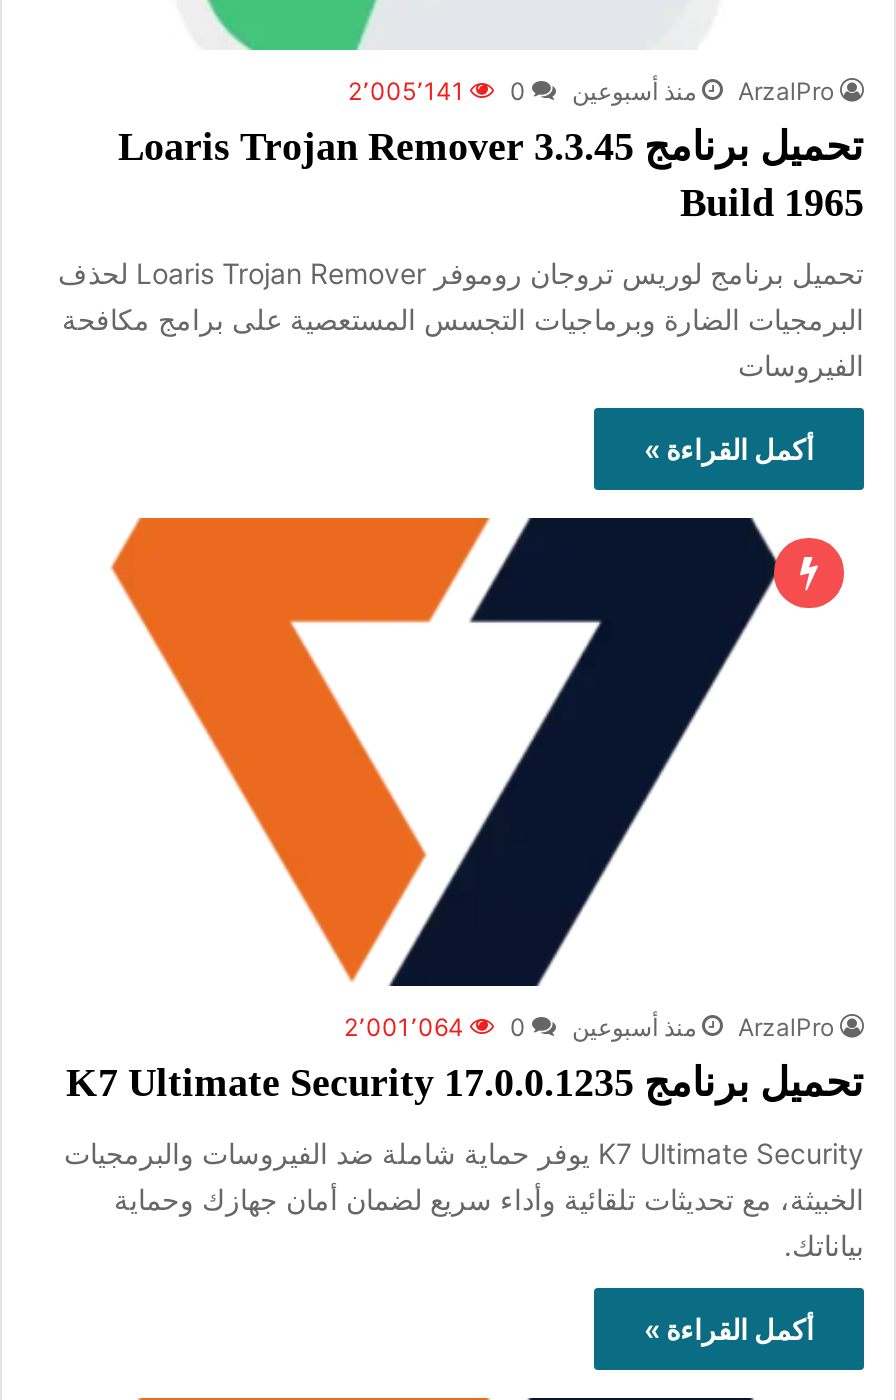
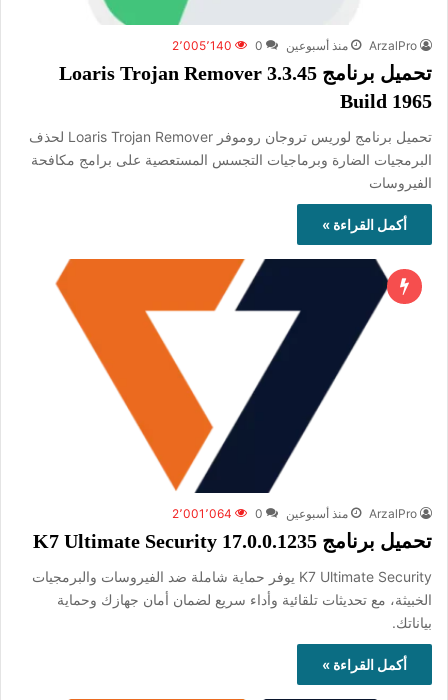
- 2٬005٬141
+ 2٬005٬140
